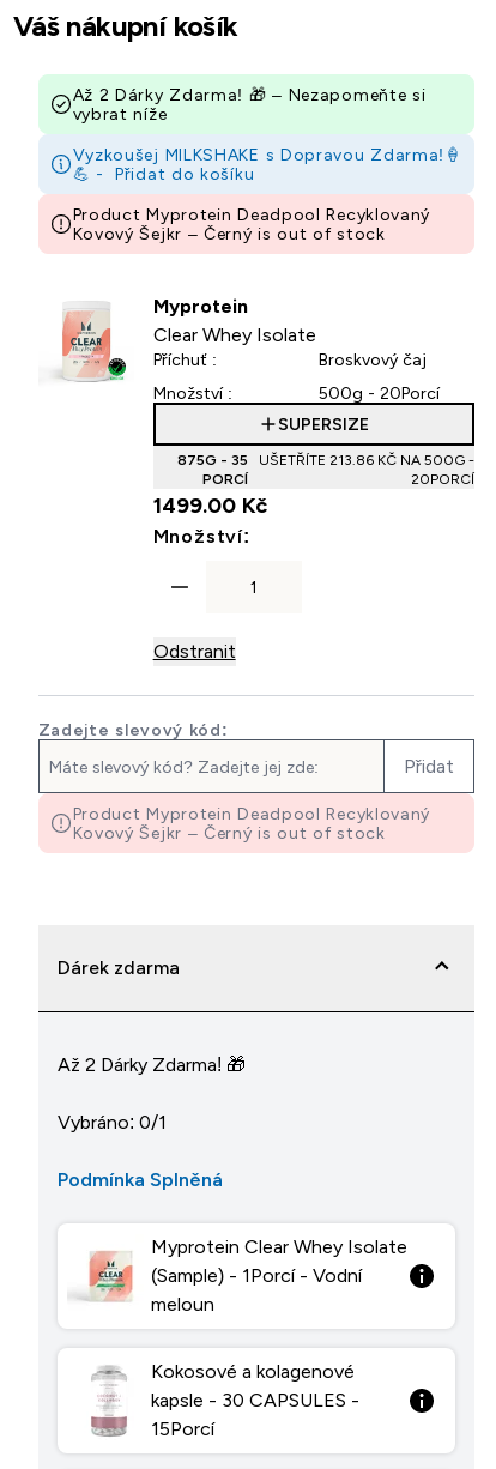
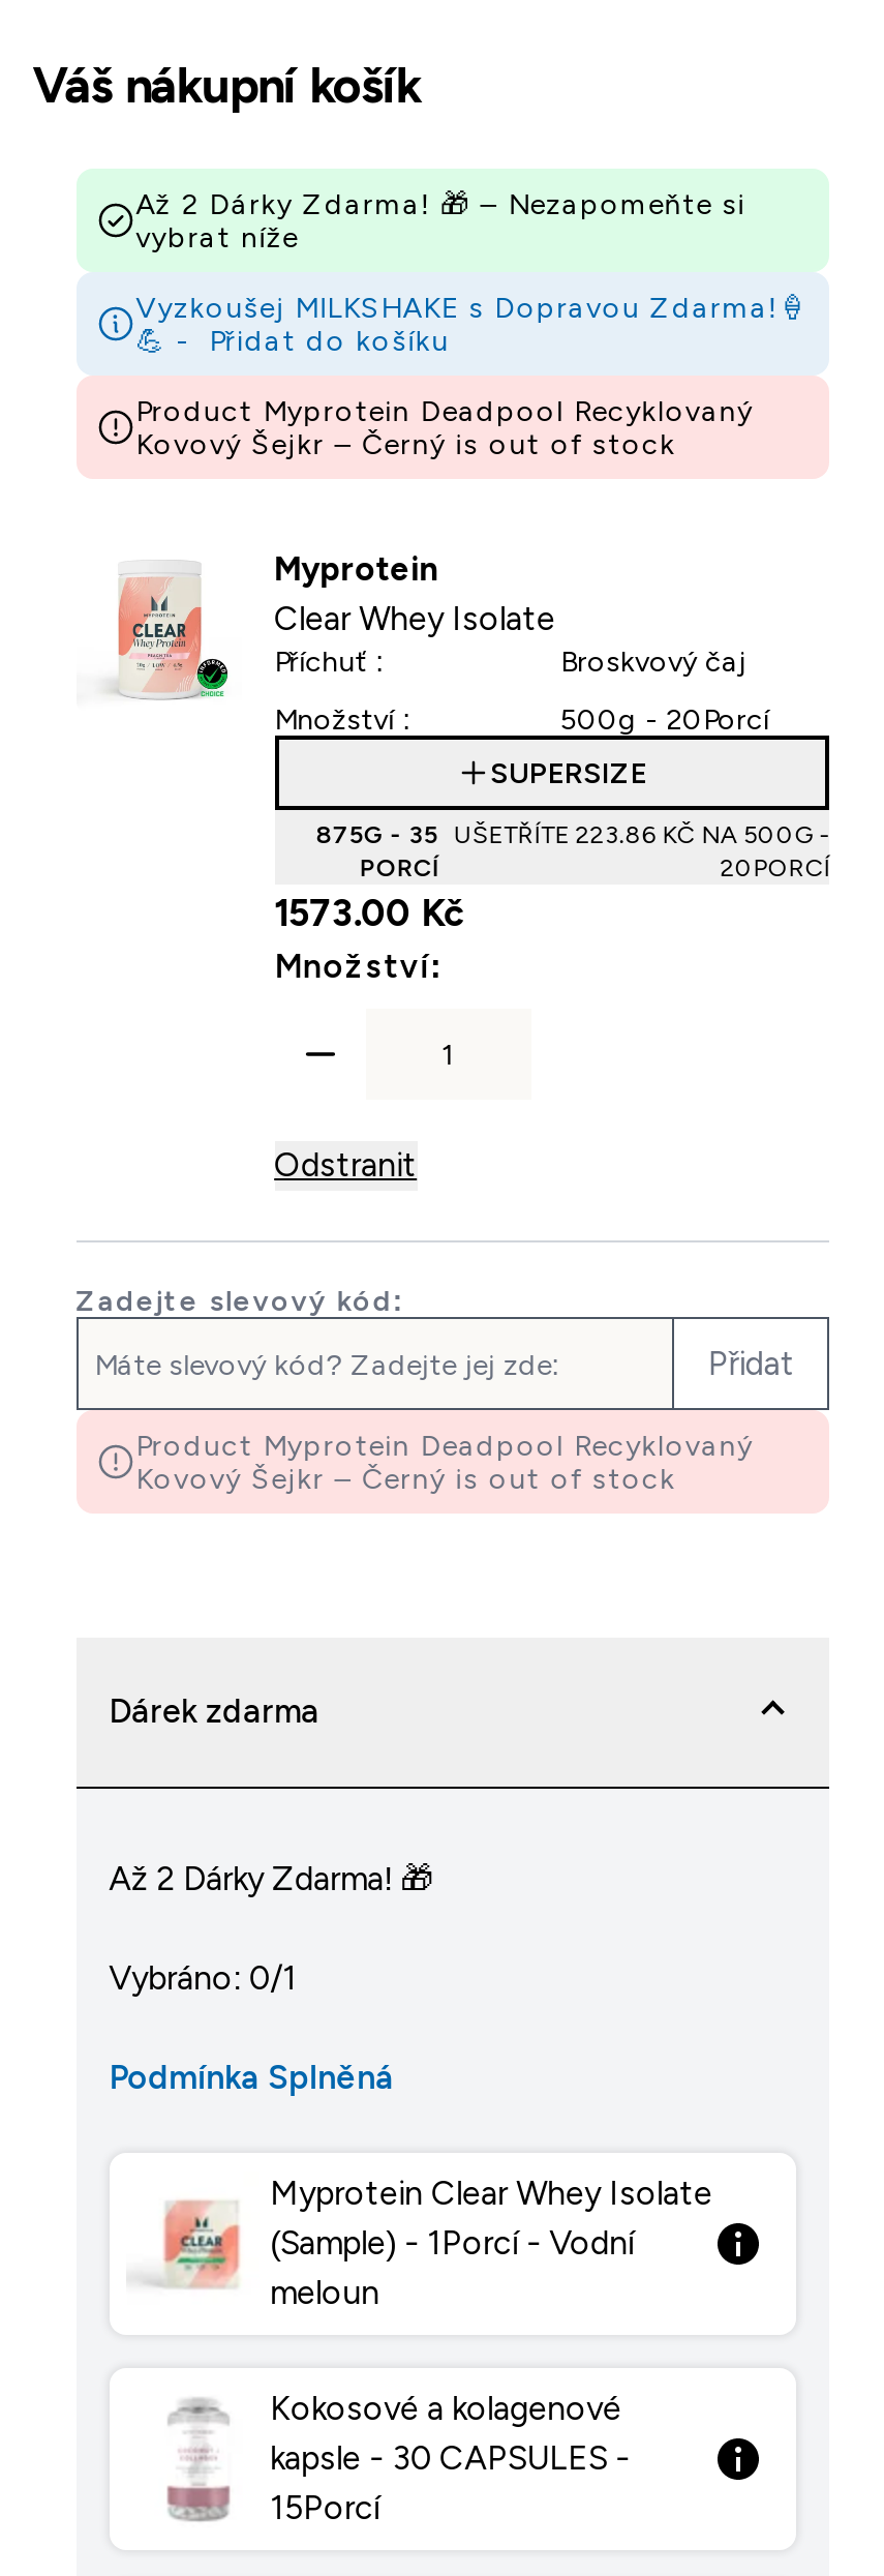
- UŠETŘÍTE 213.86 KČ NA 500G -
+ UŠETŘÍTE 223.86 KČ NA 500G -

- 1499.00 Kč
+ 1573.00 Kč
